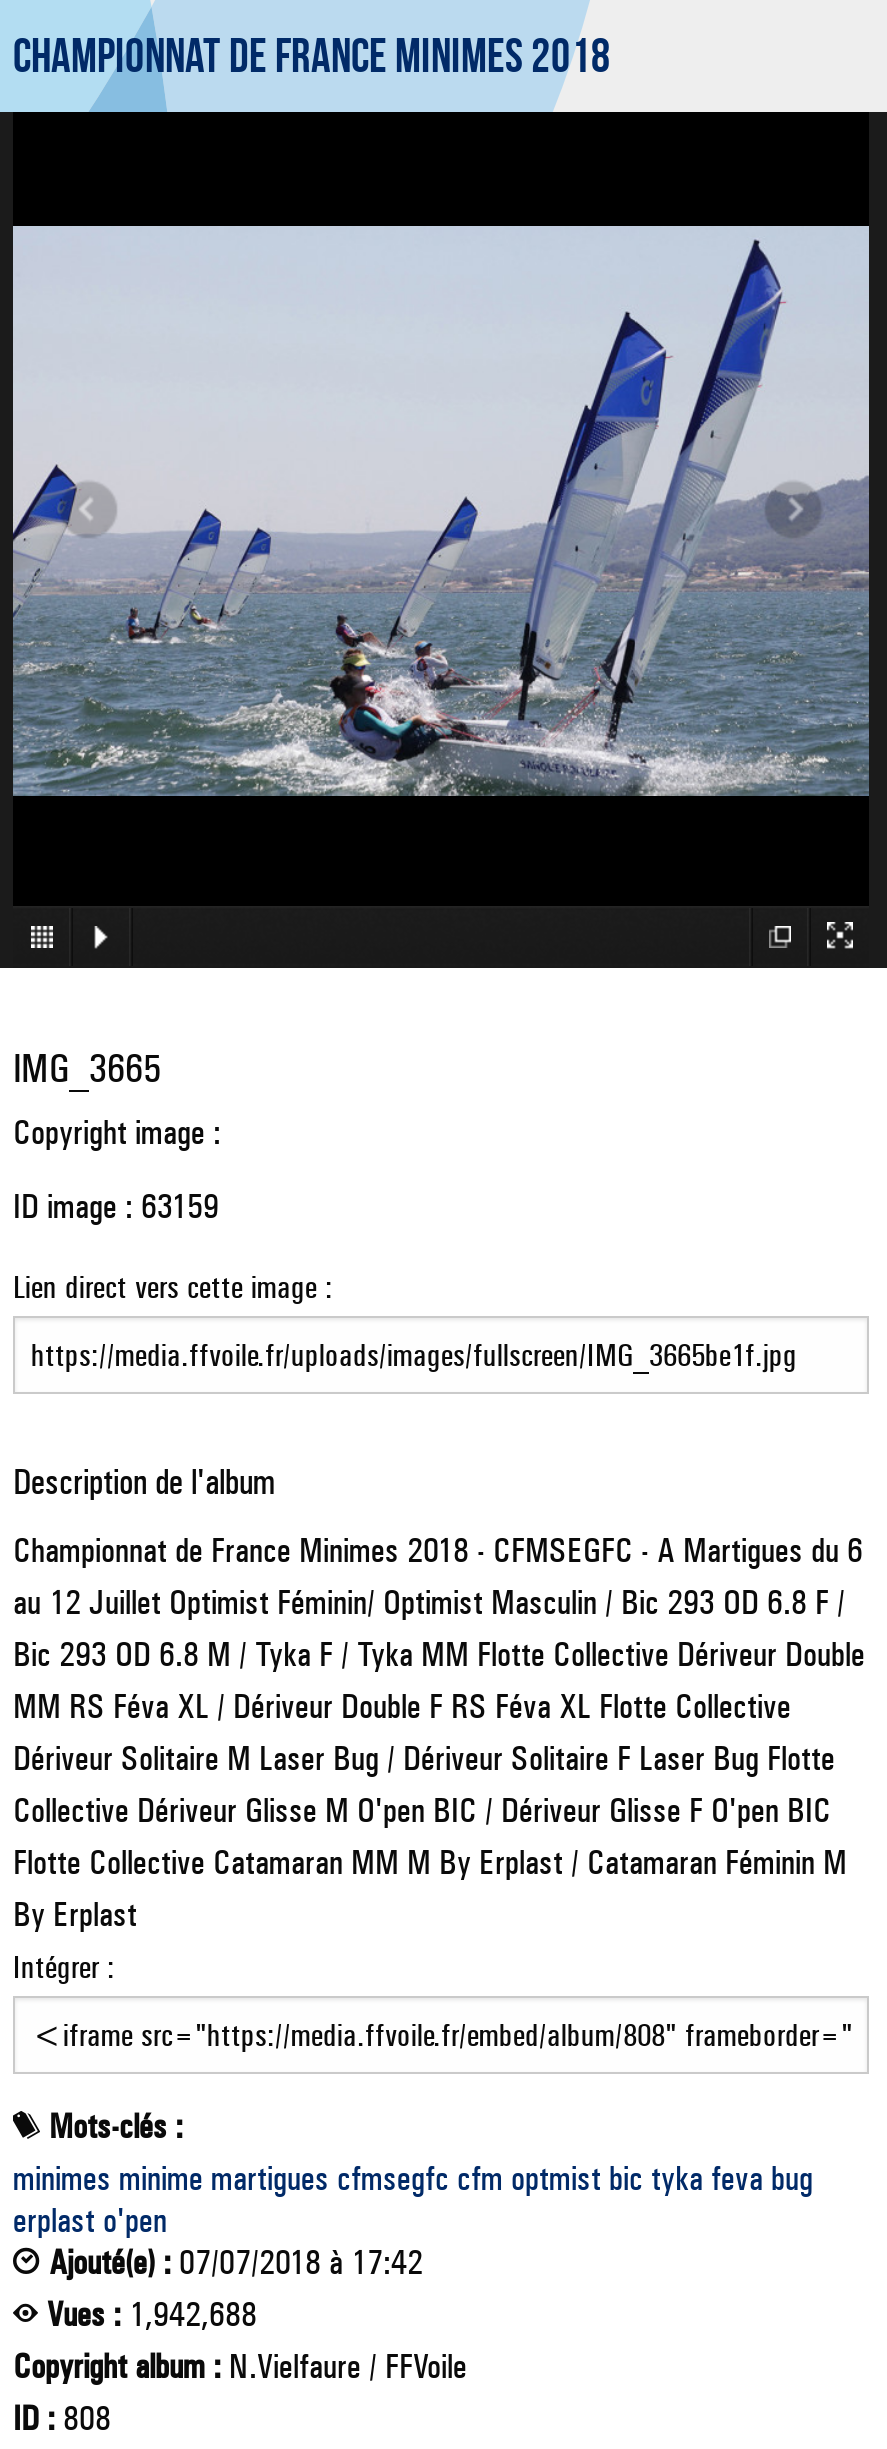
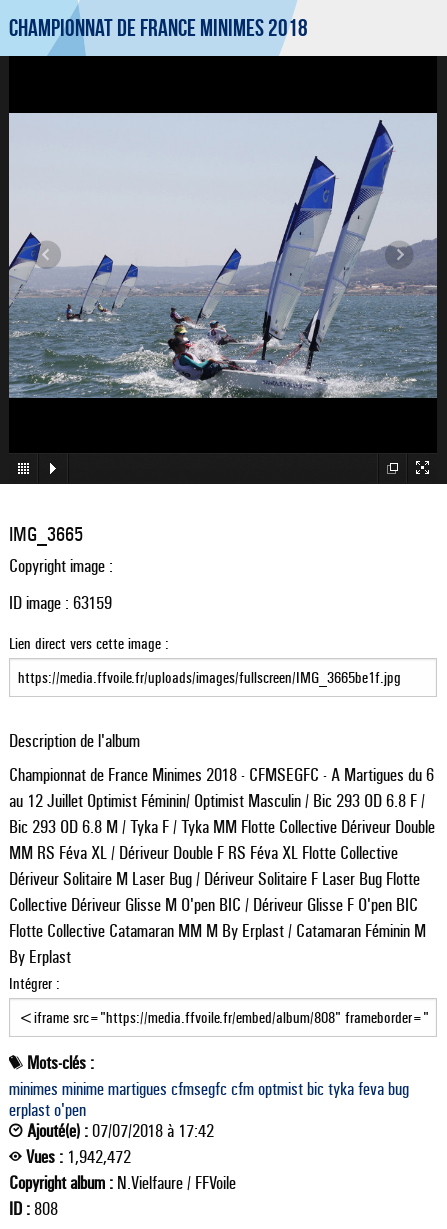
- Vues : 1,942,688
+ Vues : 1,942,472
